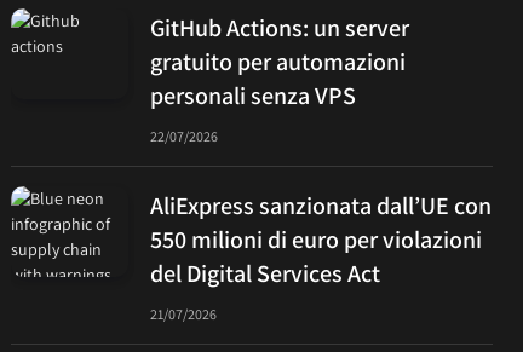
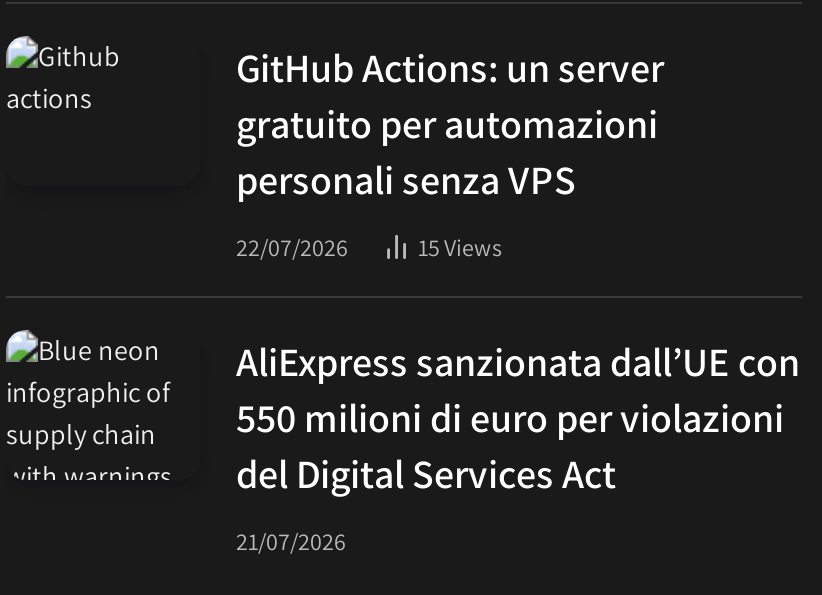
+ 15Views
